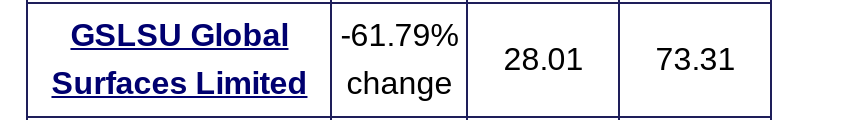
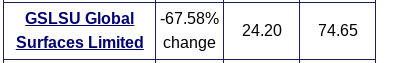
- GSLSU Global -61.79%
+ GSLSU Global -67.58%

- 28.01
+ 24.20

- 73.31
+ 74.65
